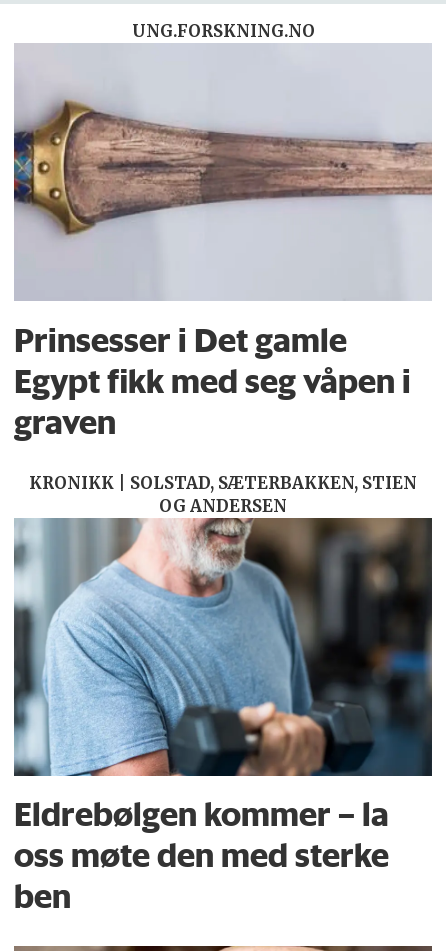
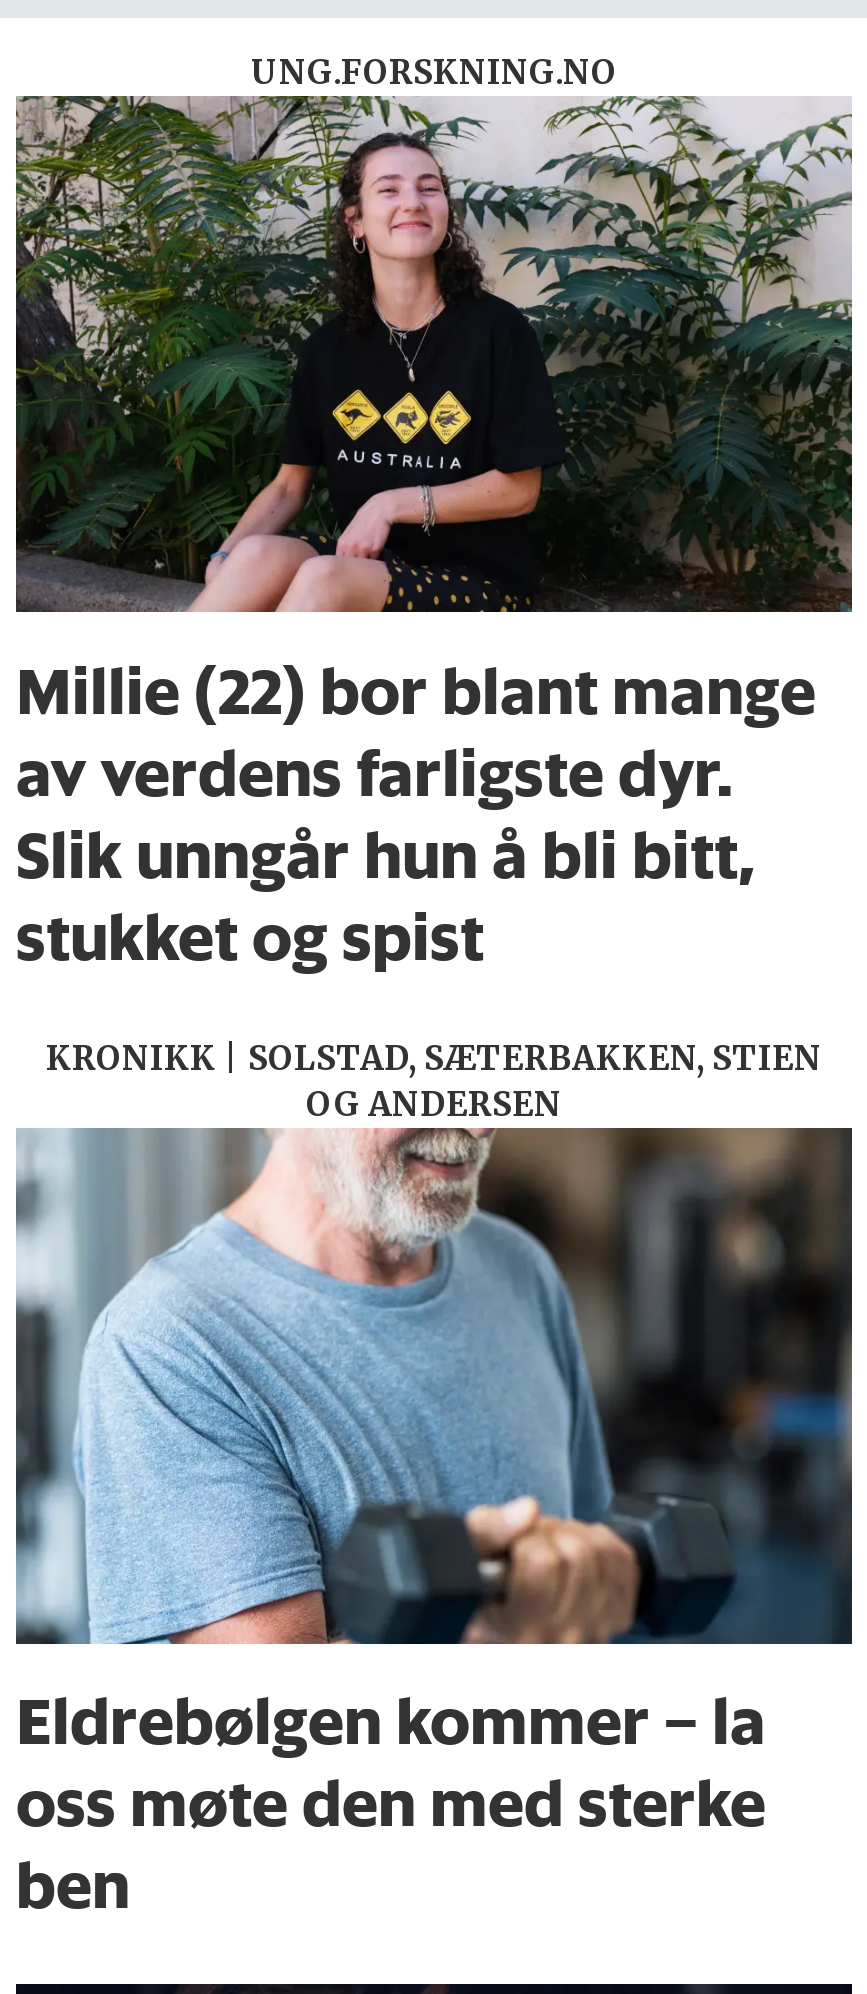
- [image]
- Prinsesser i Det gamle
- Egypt fikk med seg våpen i
- graven
+ [image]
+ Millie (22) bor blant mange
+ av verdens farligste dyr.
+ Slik unngår hun å bli bitt,
+ stukket og spist
